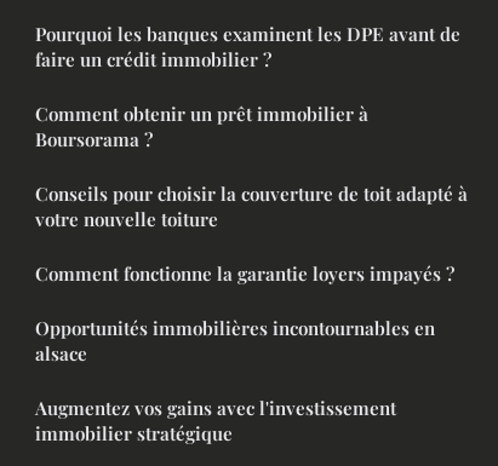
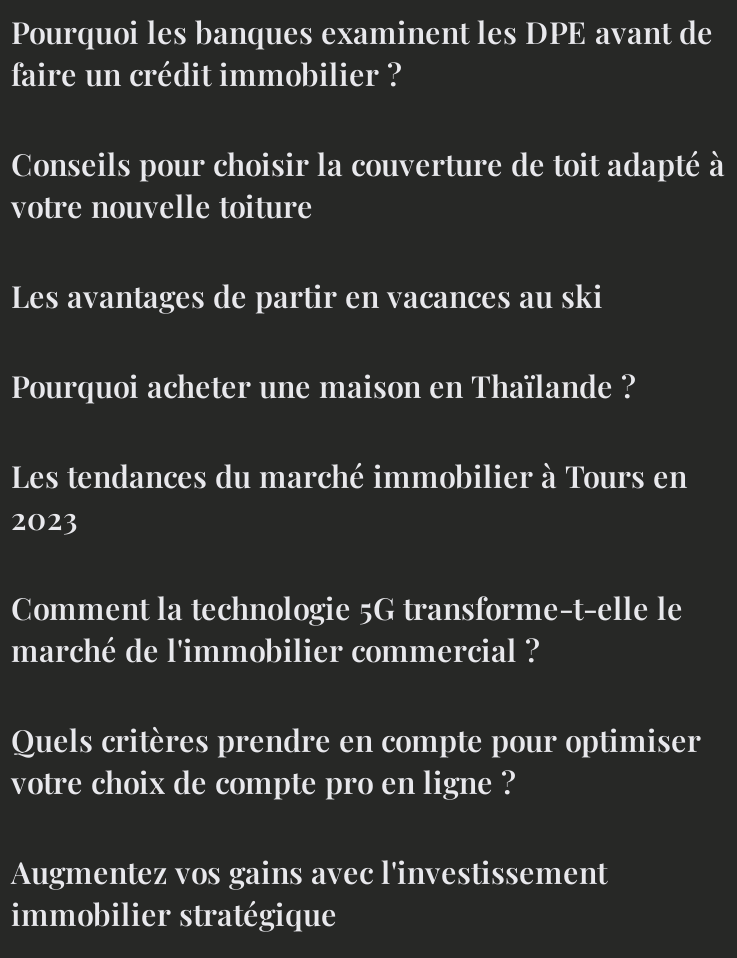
- Comment obtenir un prêt immobilier à
- Boursorama ?

moved up: Conseils pour choisir la couverture de toit adapté à | votre nouvelle toiture

- Comment fonctionne la garantie loyers impayés ?
- Opportunités immobilières incontournables en
- alsace
+ Les avantages de partir en vacances au ski
+ Pourquoi acheter une maison en Thaïlande ?
+ Les tendances du marché immobilier à Tours en
+ 2023
+ Comment la technologie 5G transforme-t-elle le
+ marché de l'immobilier commercial ?
+ Quels critères prendre en compte pour optimiser
+ votre choix de compte pro en ligne ?
